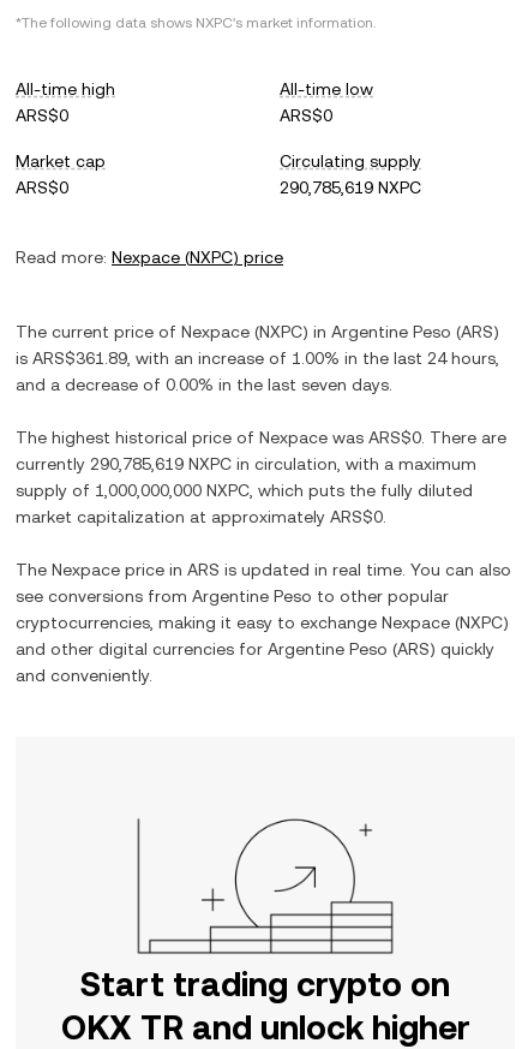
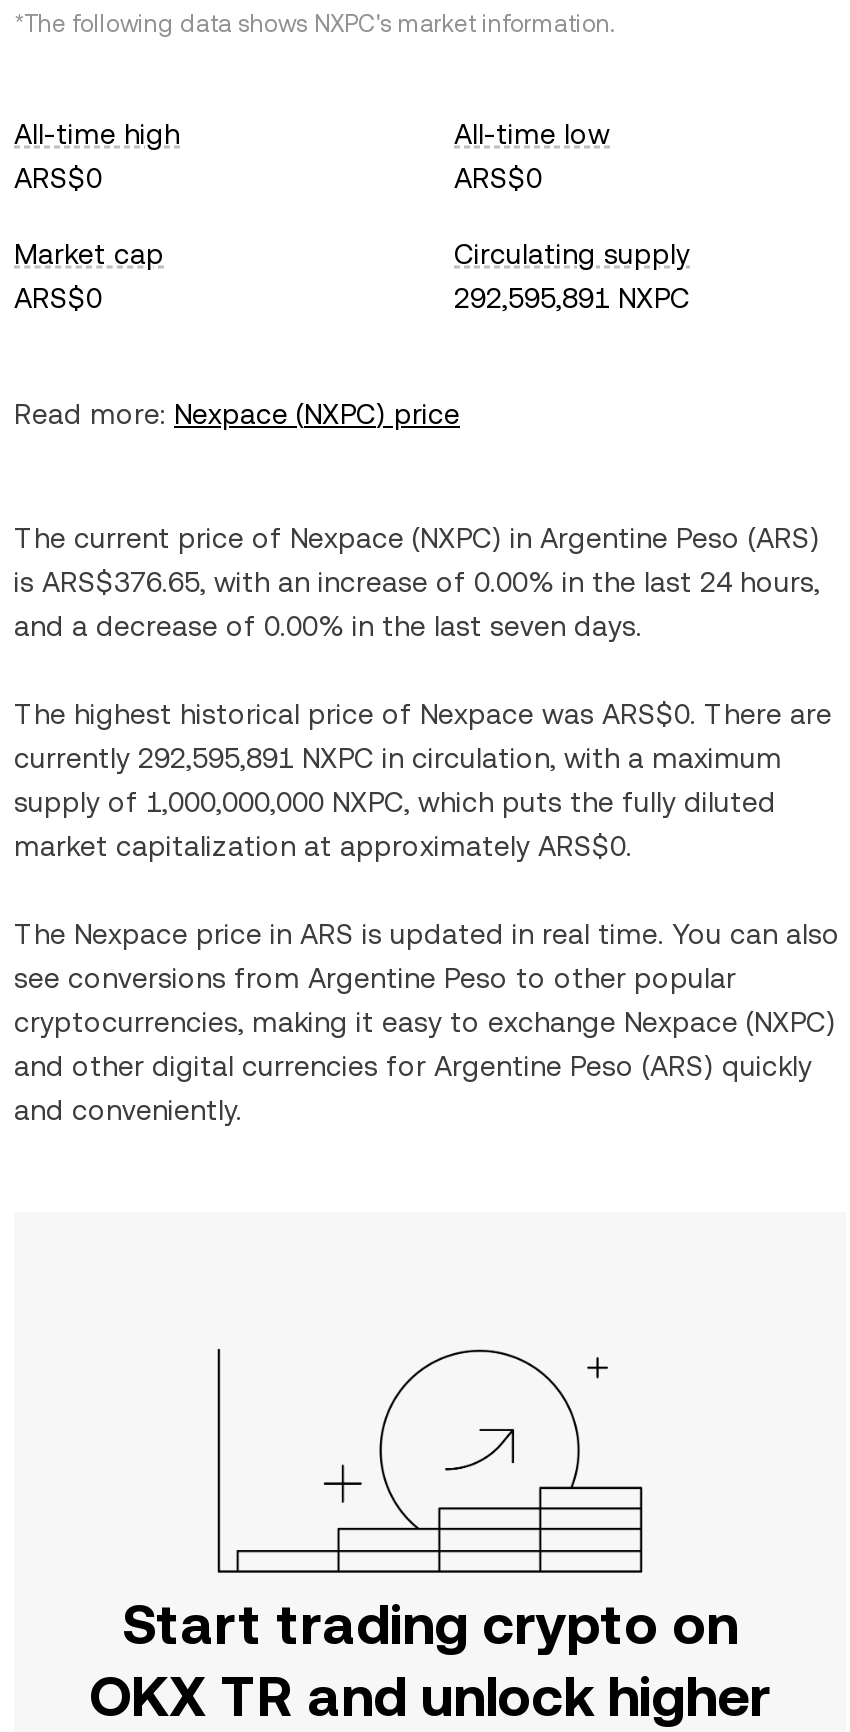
- 290,785,619 NXPC
+ 292,595,891 NXPC

- is ARS$361.89, with an increase of 1.00% in the last 24 hours,
+ is ARS$376.65, with an increase of 0.00% in the last 24 hours,

- currently 290,785,619 NXPC in circulation, with a maximum
+ currently 292,595,891 NXPC in circulation, with a maximum
